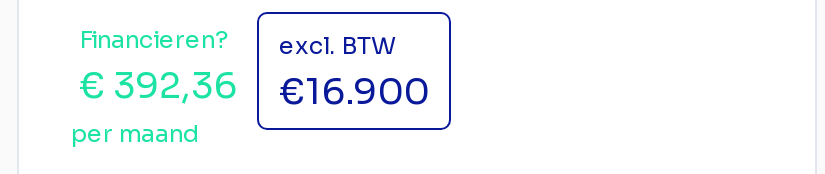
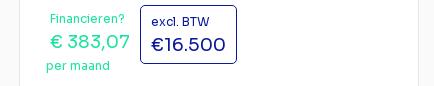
- € 392,36
+ € 383,07

- €16.900
+ €16.500
